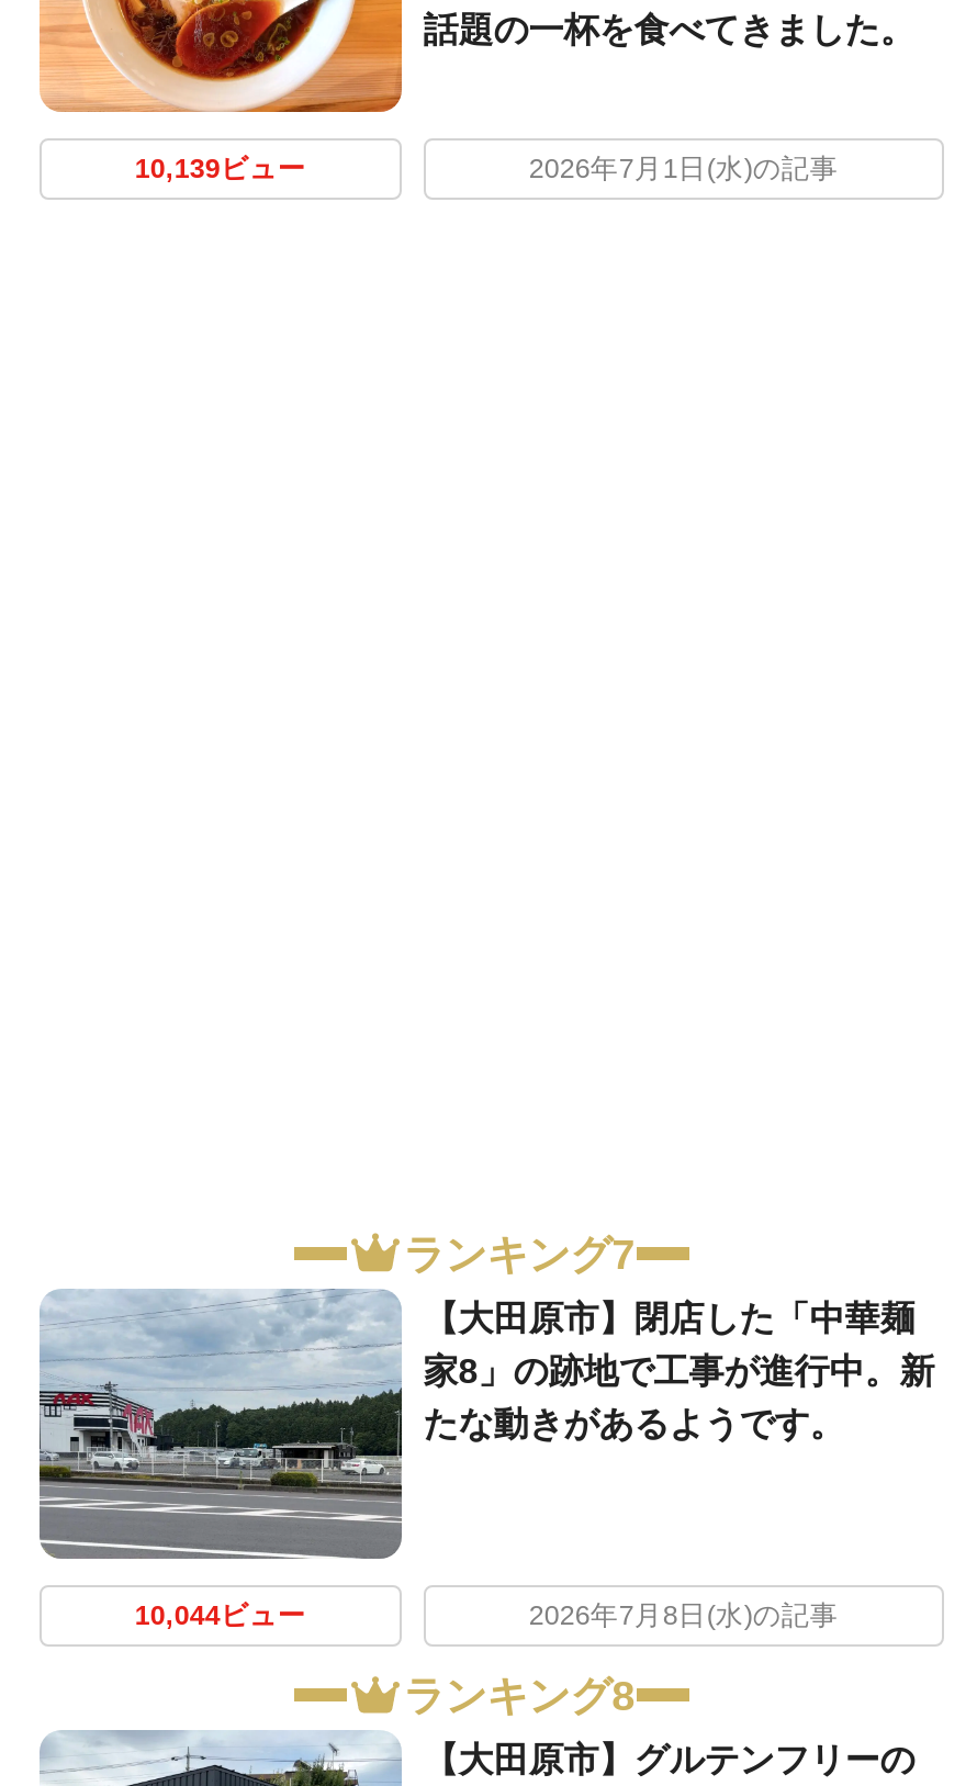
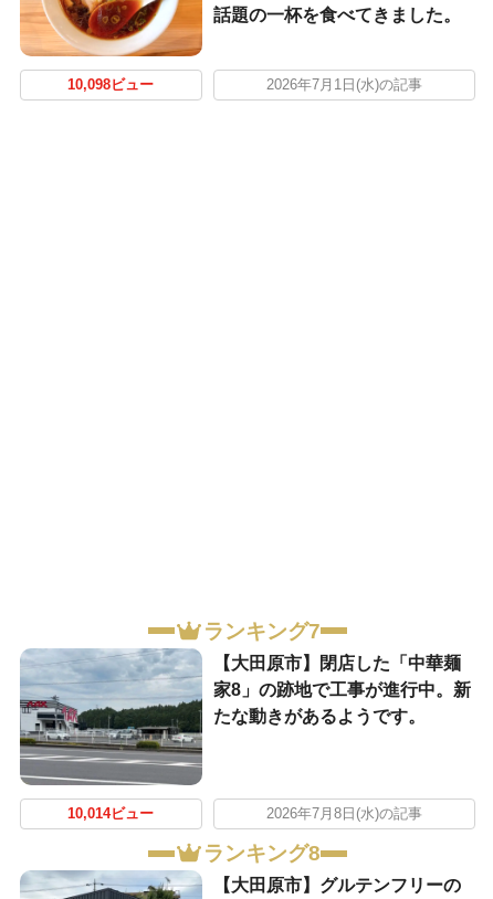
- 10,139ビュー
+ 10,098ビュー

- 10,044ビュー
+ 10,014ビュー
